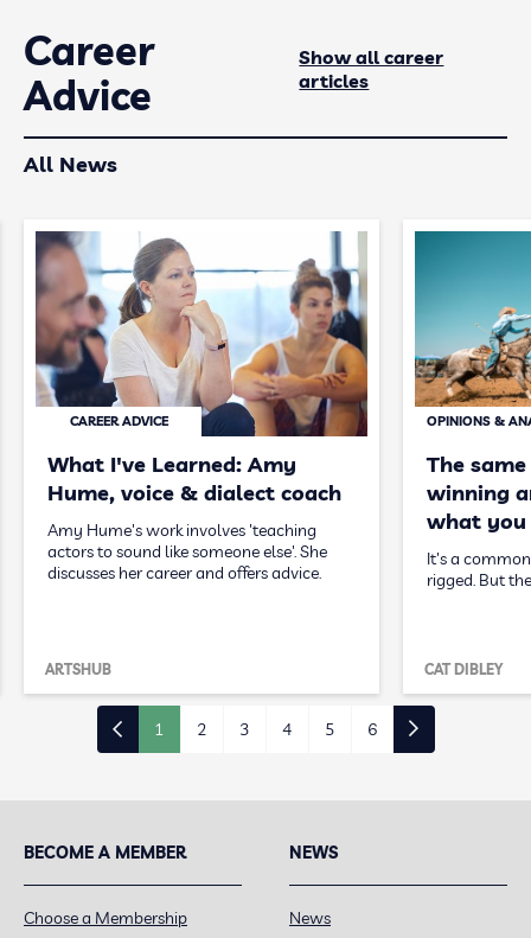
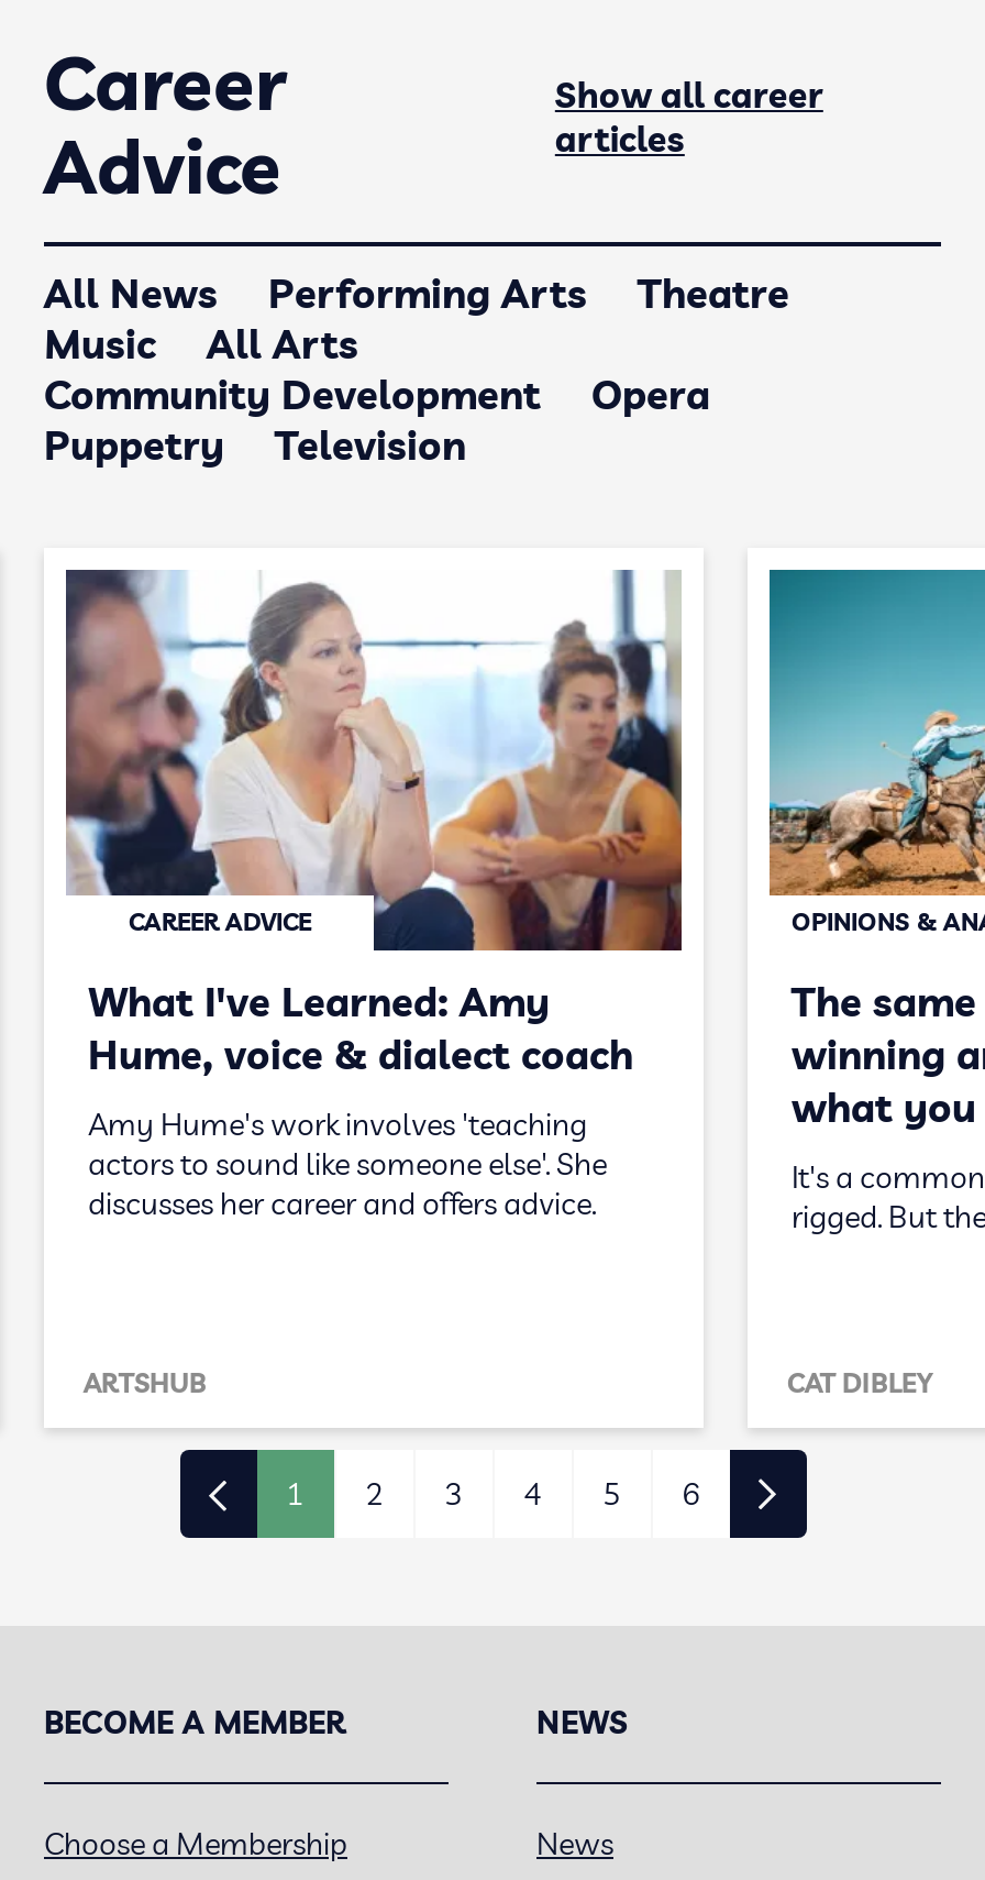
+ Performing Arts
+ Theatre
+ Music
+ All Arts
+ Community Development
+ Opera
+ Puppetry
+ Television
